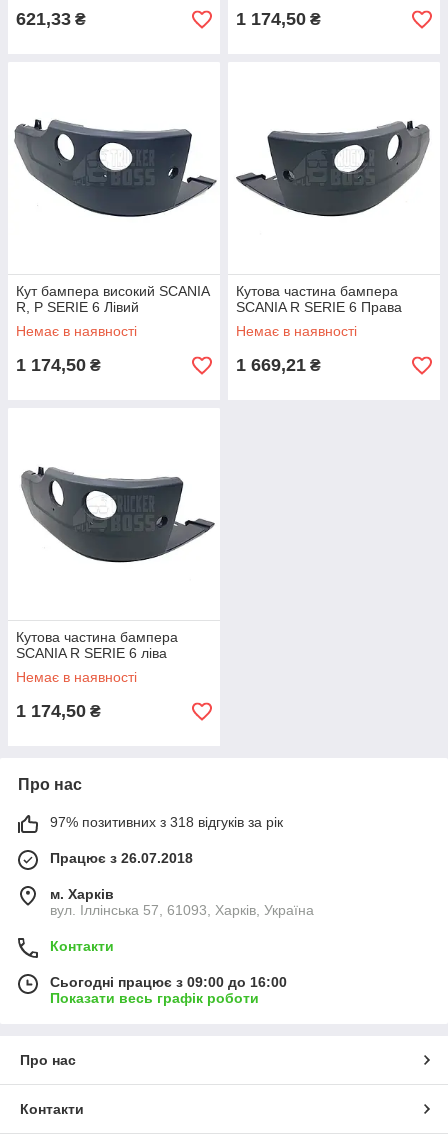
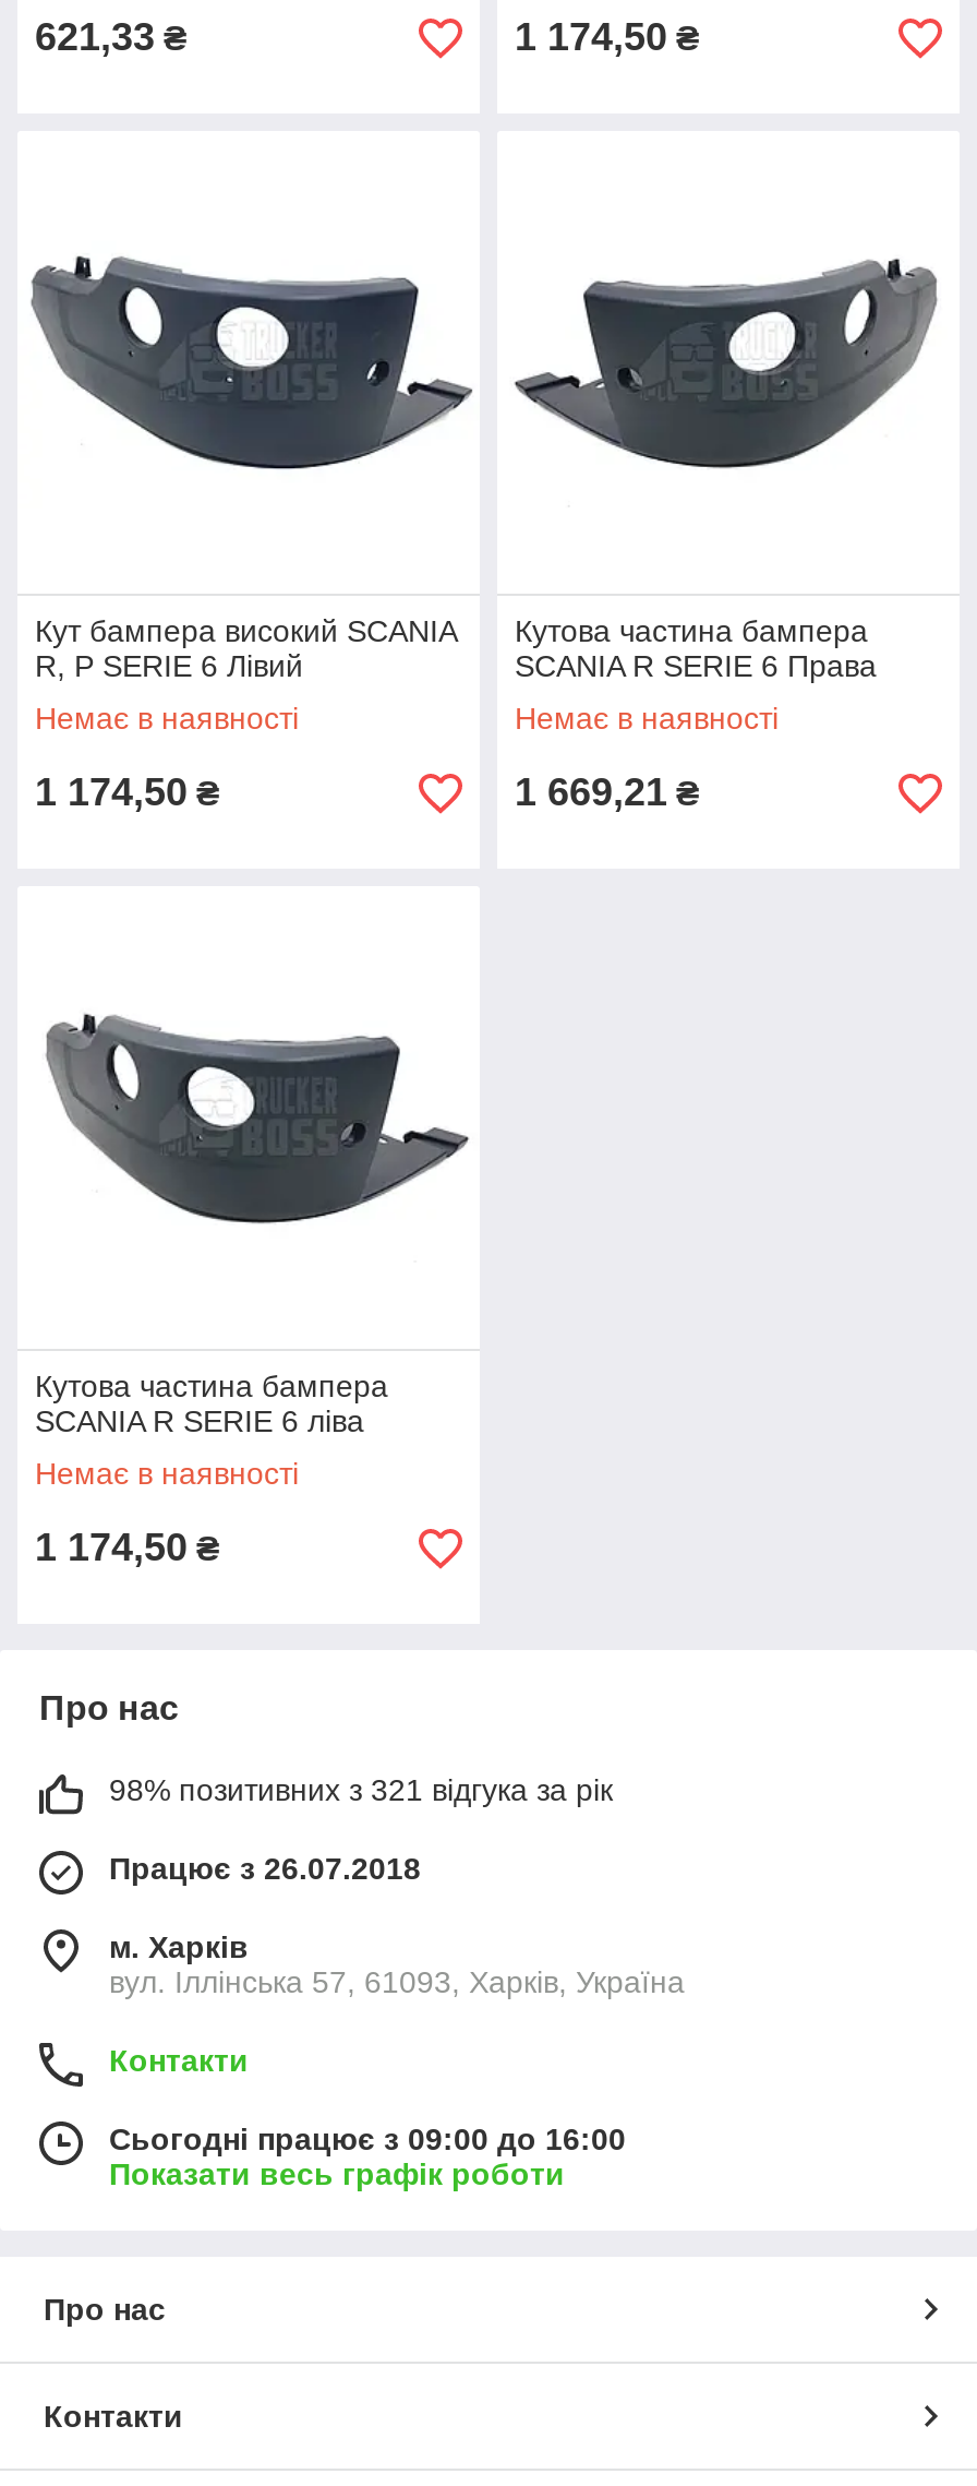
- 97% позитивних з 318 відгуків за рік
+ 98% позитивних з 321 відгука за рік
